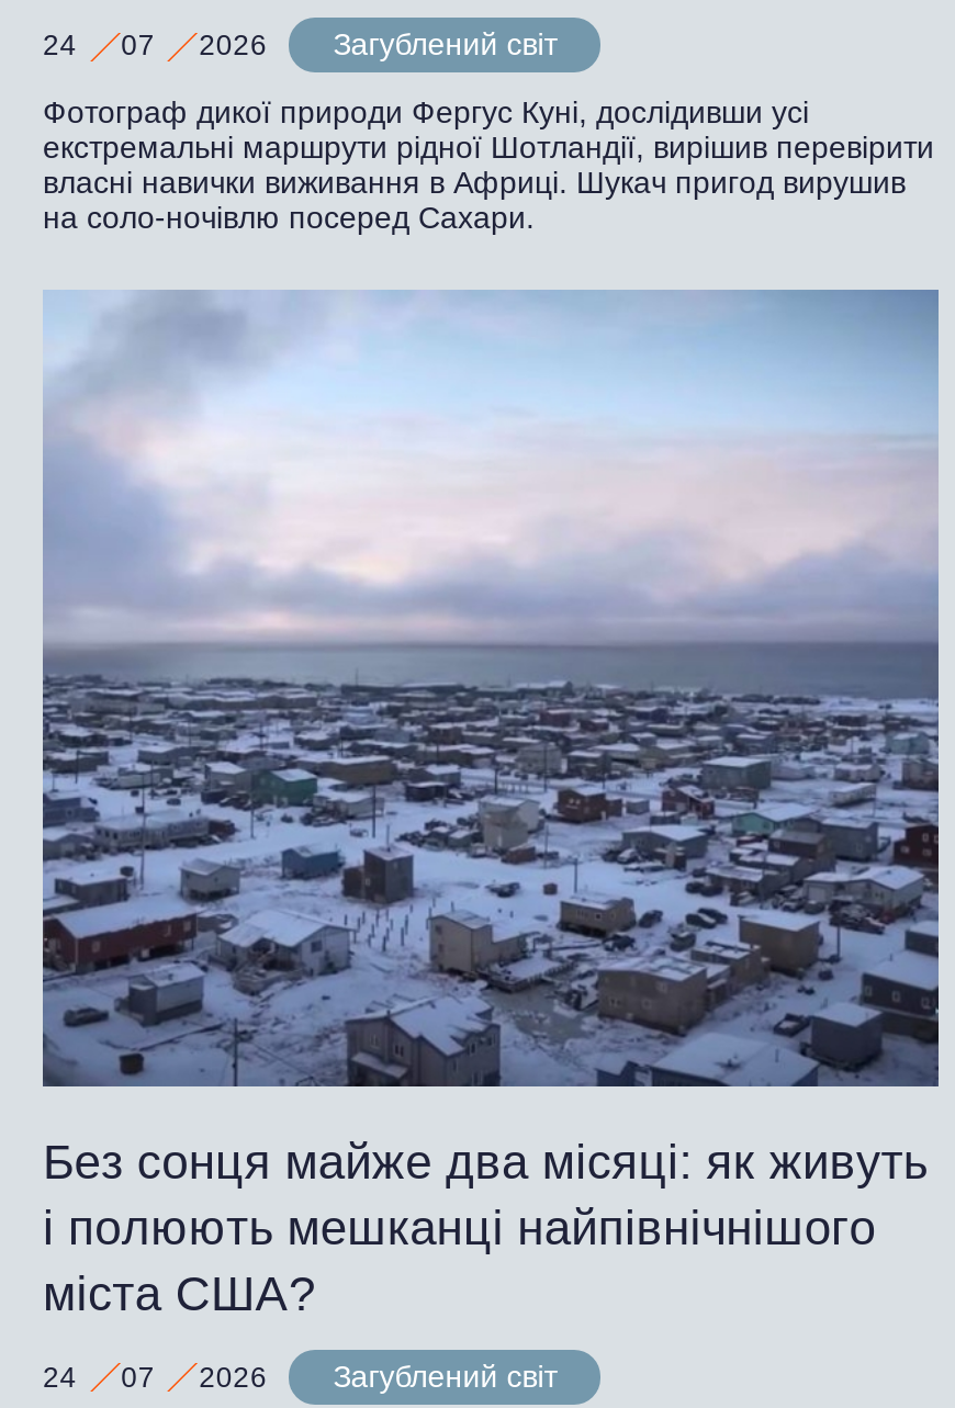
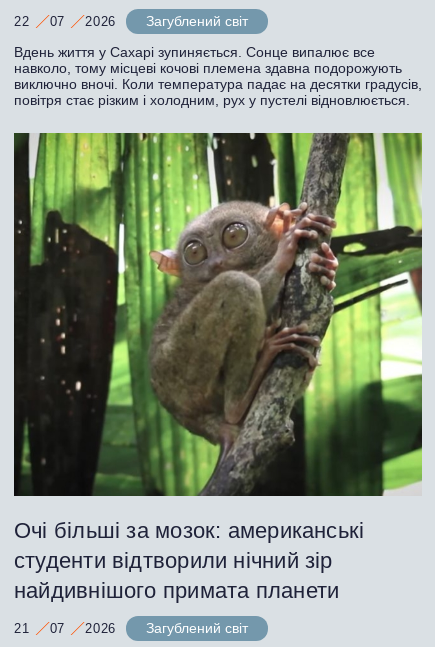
- 24 07 2026 Загублений світ
+ 22 07 2026 Загублений світ

- Фотограф дикої природи Фергус Куні, дослідивши усі
- екстремальні маршрути рідної Шотландії, вирішив перевірити
- власні навички виживання в Африці. Шукач пригод вирушив
- на соло-ночівлю посеред Сахари.
+ Вдень життя у Сахарі зупиняється. Сонце випалює все
+ навколо, тому місцеві кочові племена здавна подорожують
+ виключно вночі. Коли температура падає на десятки градусів,
+ повітря стає різким і холодним, рух у пустелі відновлюється.

- [image]
- Без сонця майже два місяці: як живуть
- і полюють мешканці найпівнічнішого
- міста США?
+ [image]
+ Очі більші за мозок: американські
+ студенти відтворили нічний зір
+ найдивнішого примата планети

- 24 07 2026 Загублений світ
+ 21 07 2026 Загублений світ
